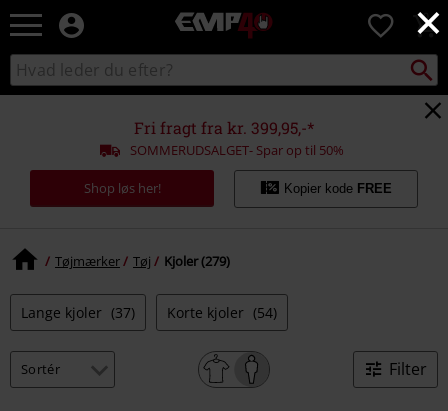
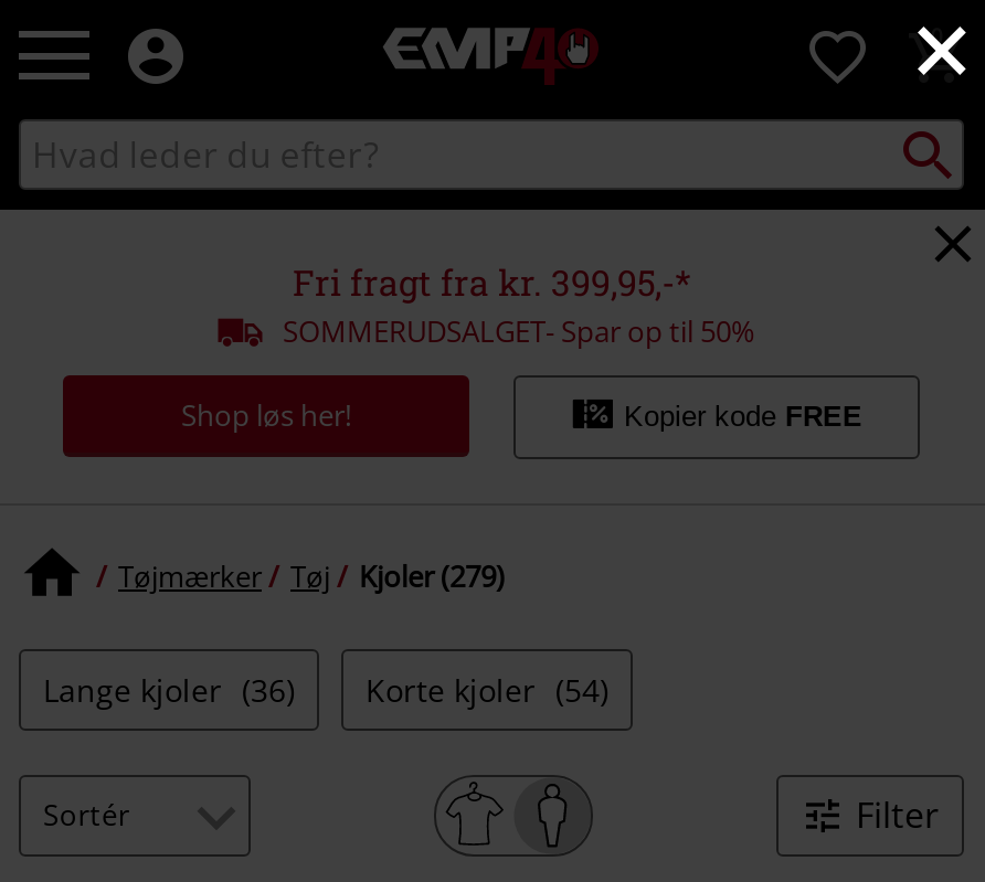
- Lange kjoler (37) Korte kjoler (54)
+ Lange kjoler (36) Korte kjoler (54)
